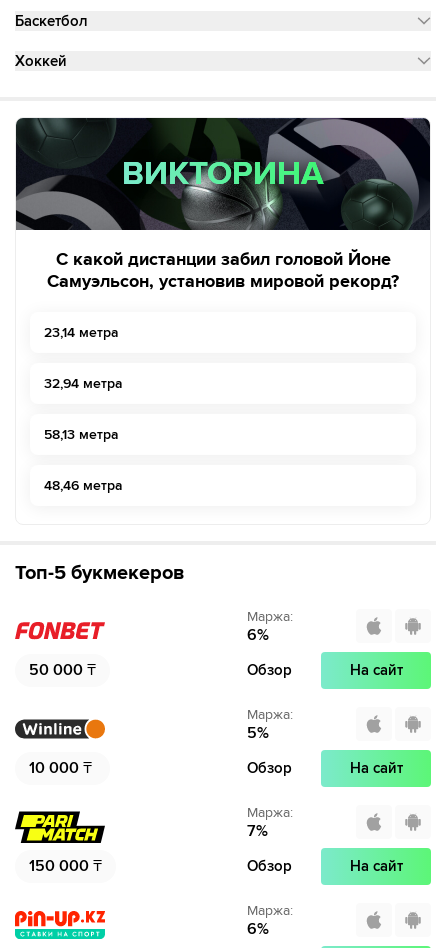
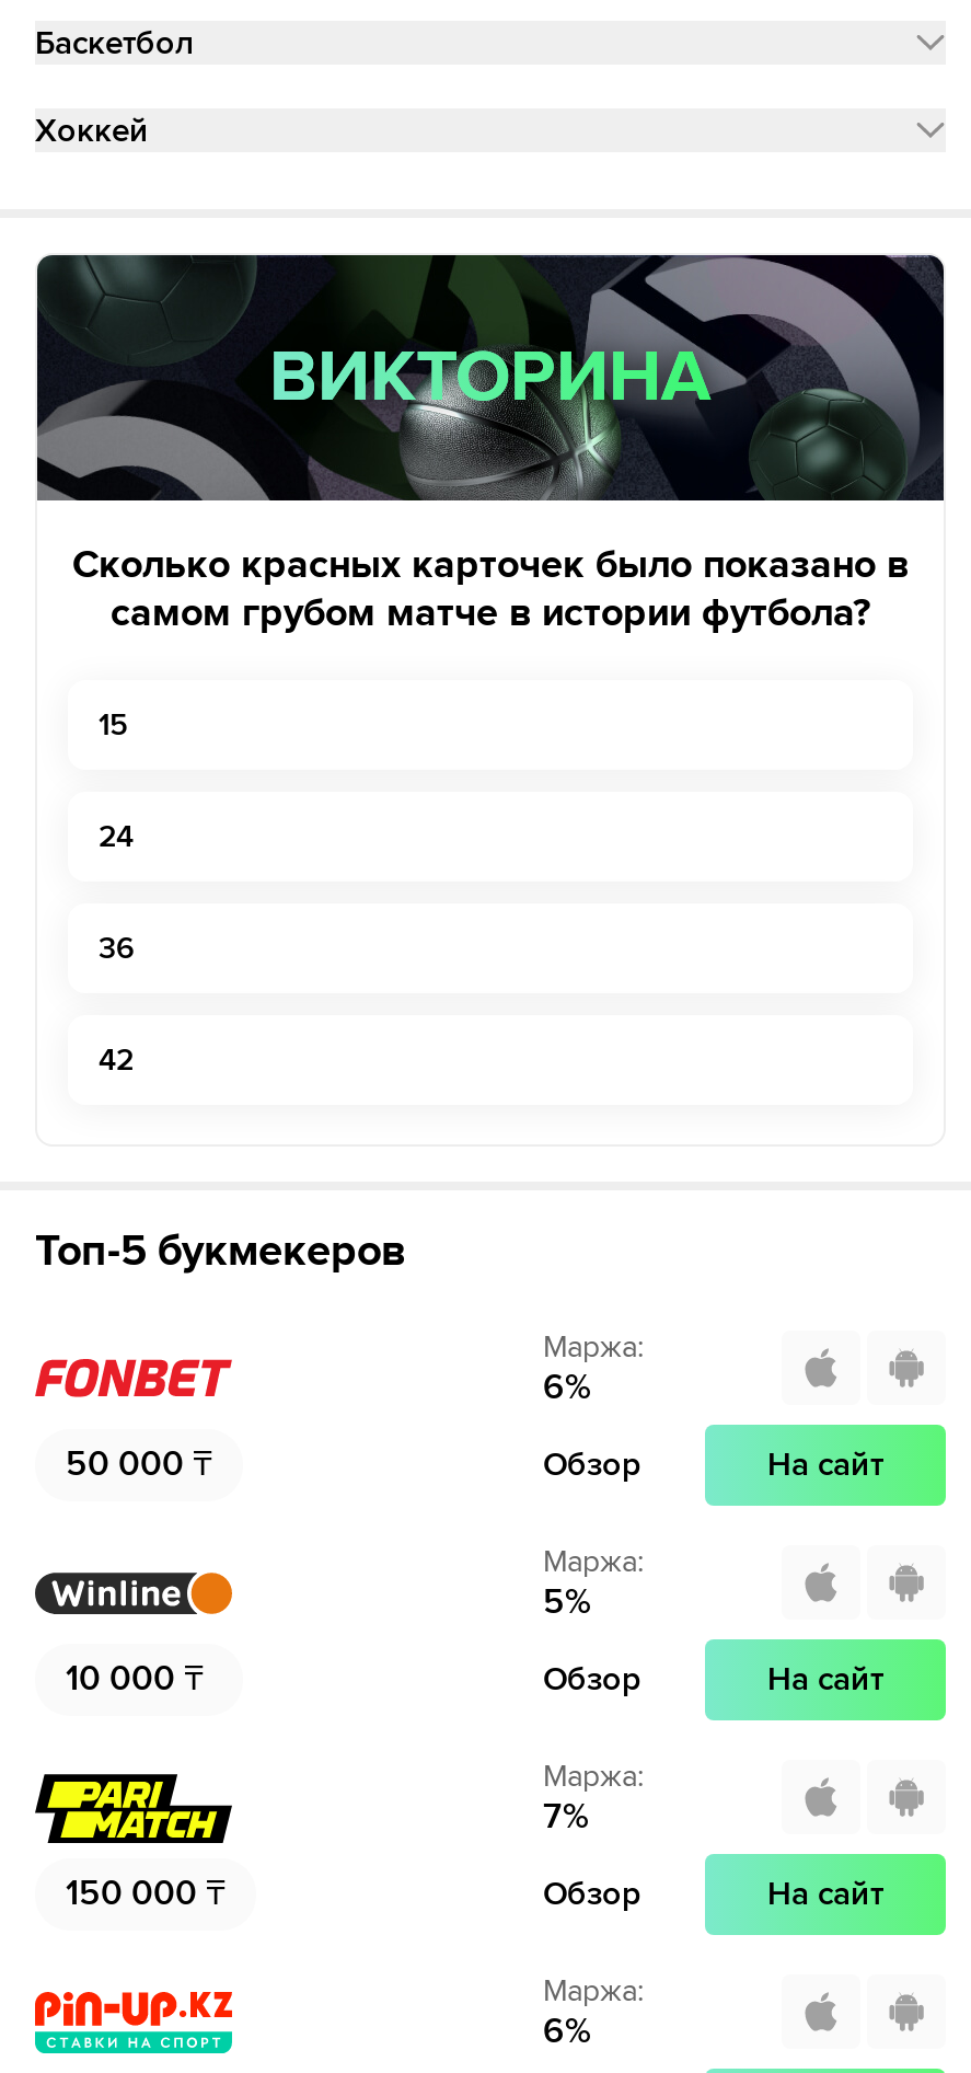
- С какой дистанции забил головой Йоне
- Самуэльсон, установив мировой рекорд?
+ Сколько красных карточек было показано в
+ самом грубом матче в истории футбола?

- 23,14 метра
+ 15

- 32,94 метра
+ 24

- 58,13 метра
+ 36

- 48,46 метра
+ 42
